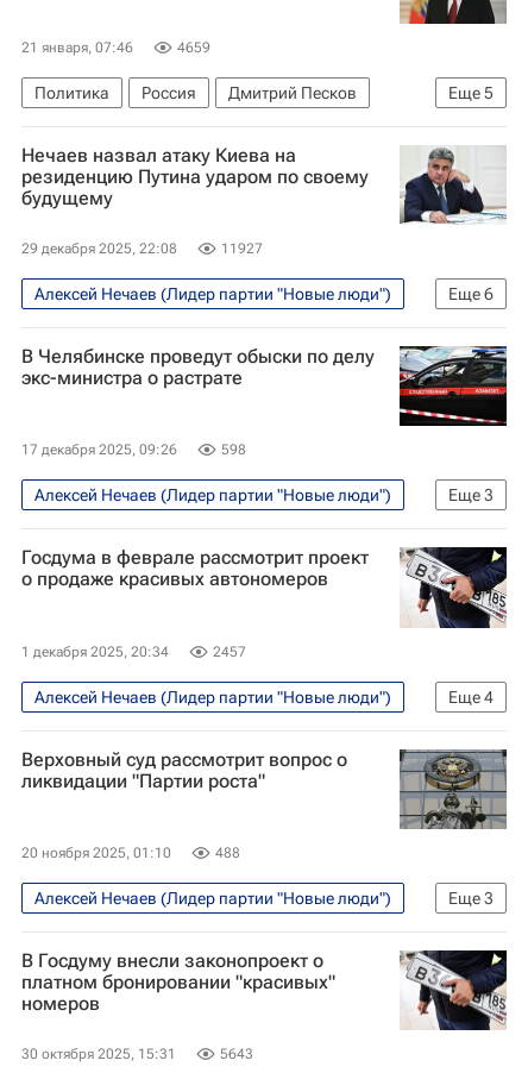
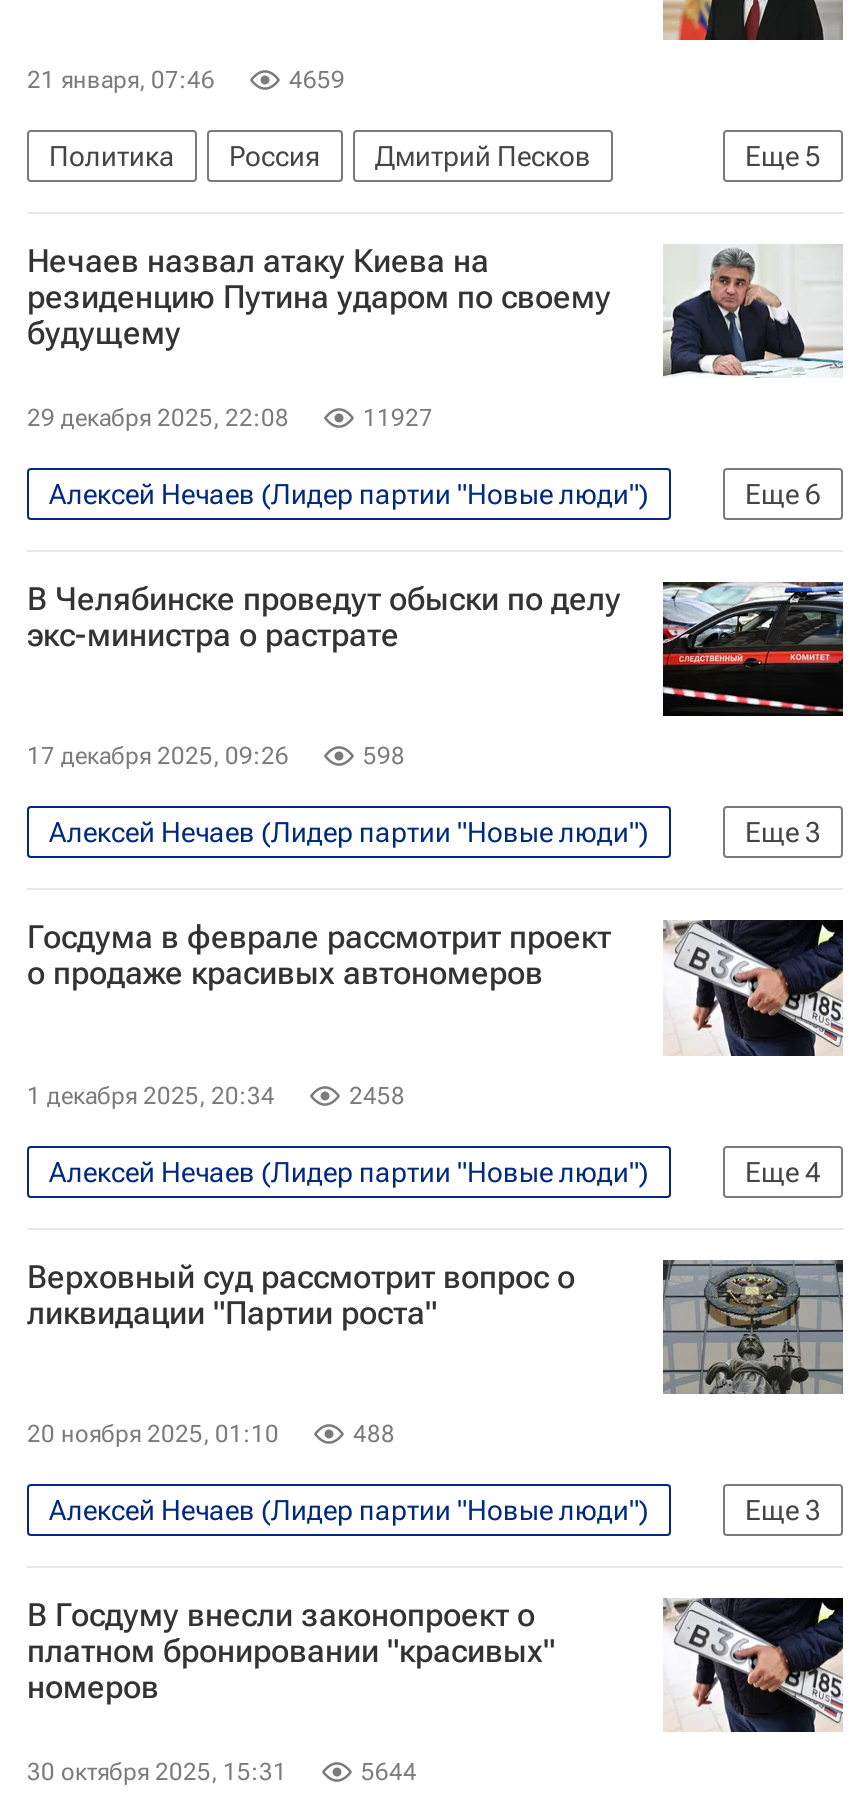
- 2457
+ 2458

- 5643
+ 5644
